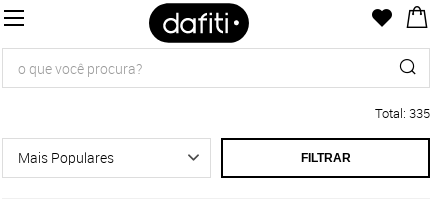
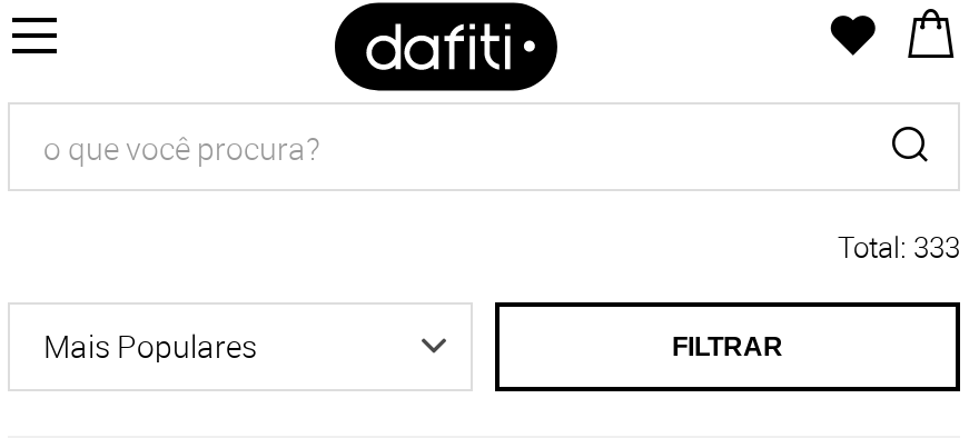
- Total: 335
+ Total: 333
